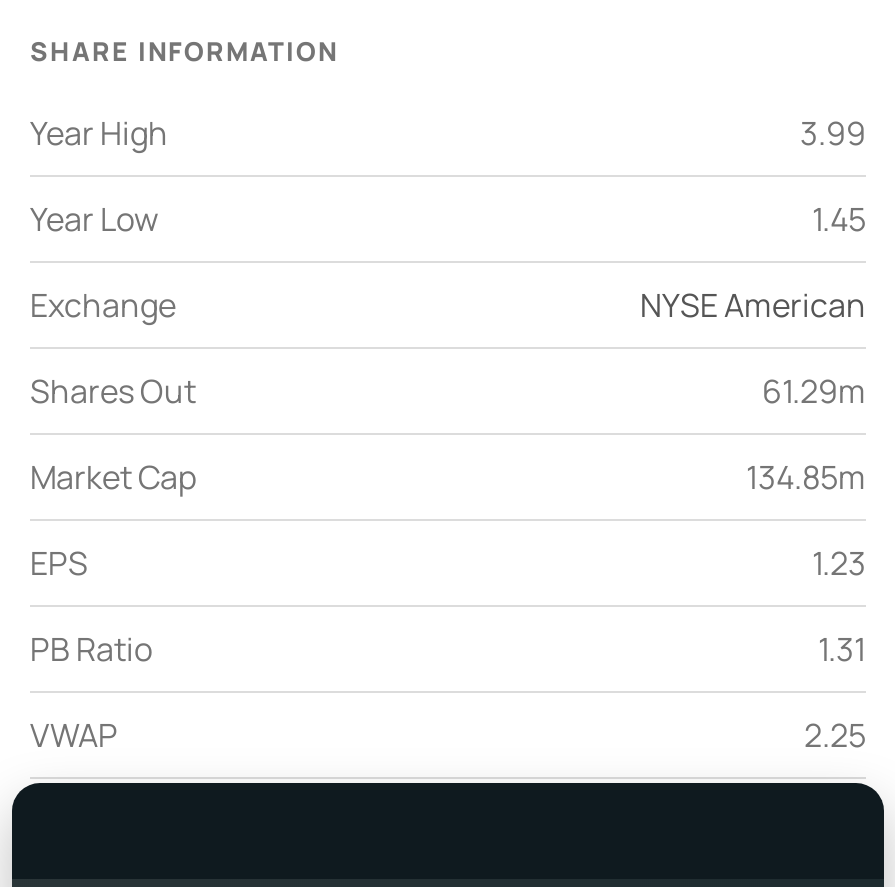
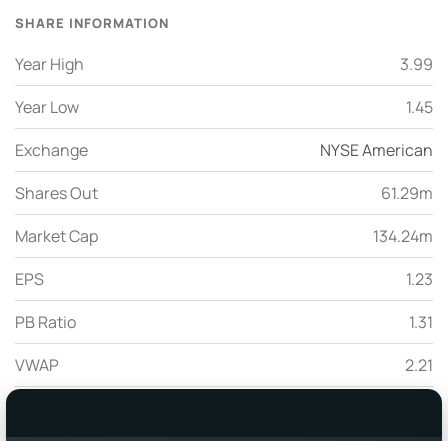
- 134.85m
+ 134.24m

- 2.25
+ 2.21
